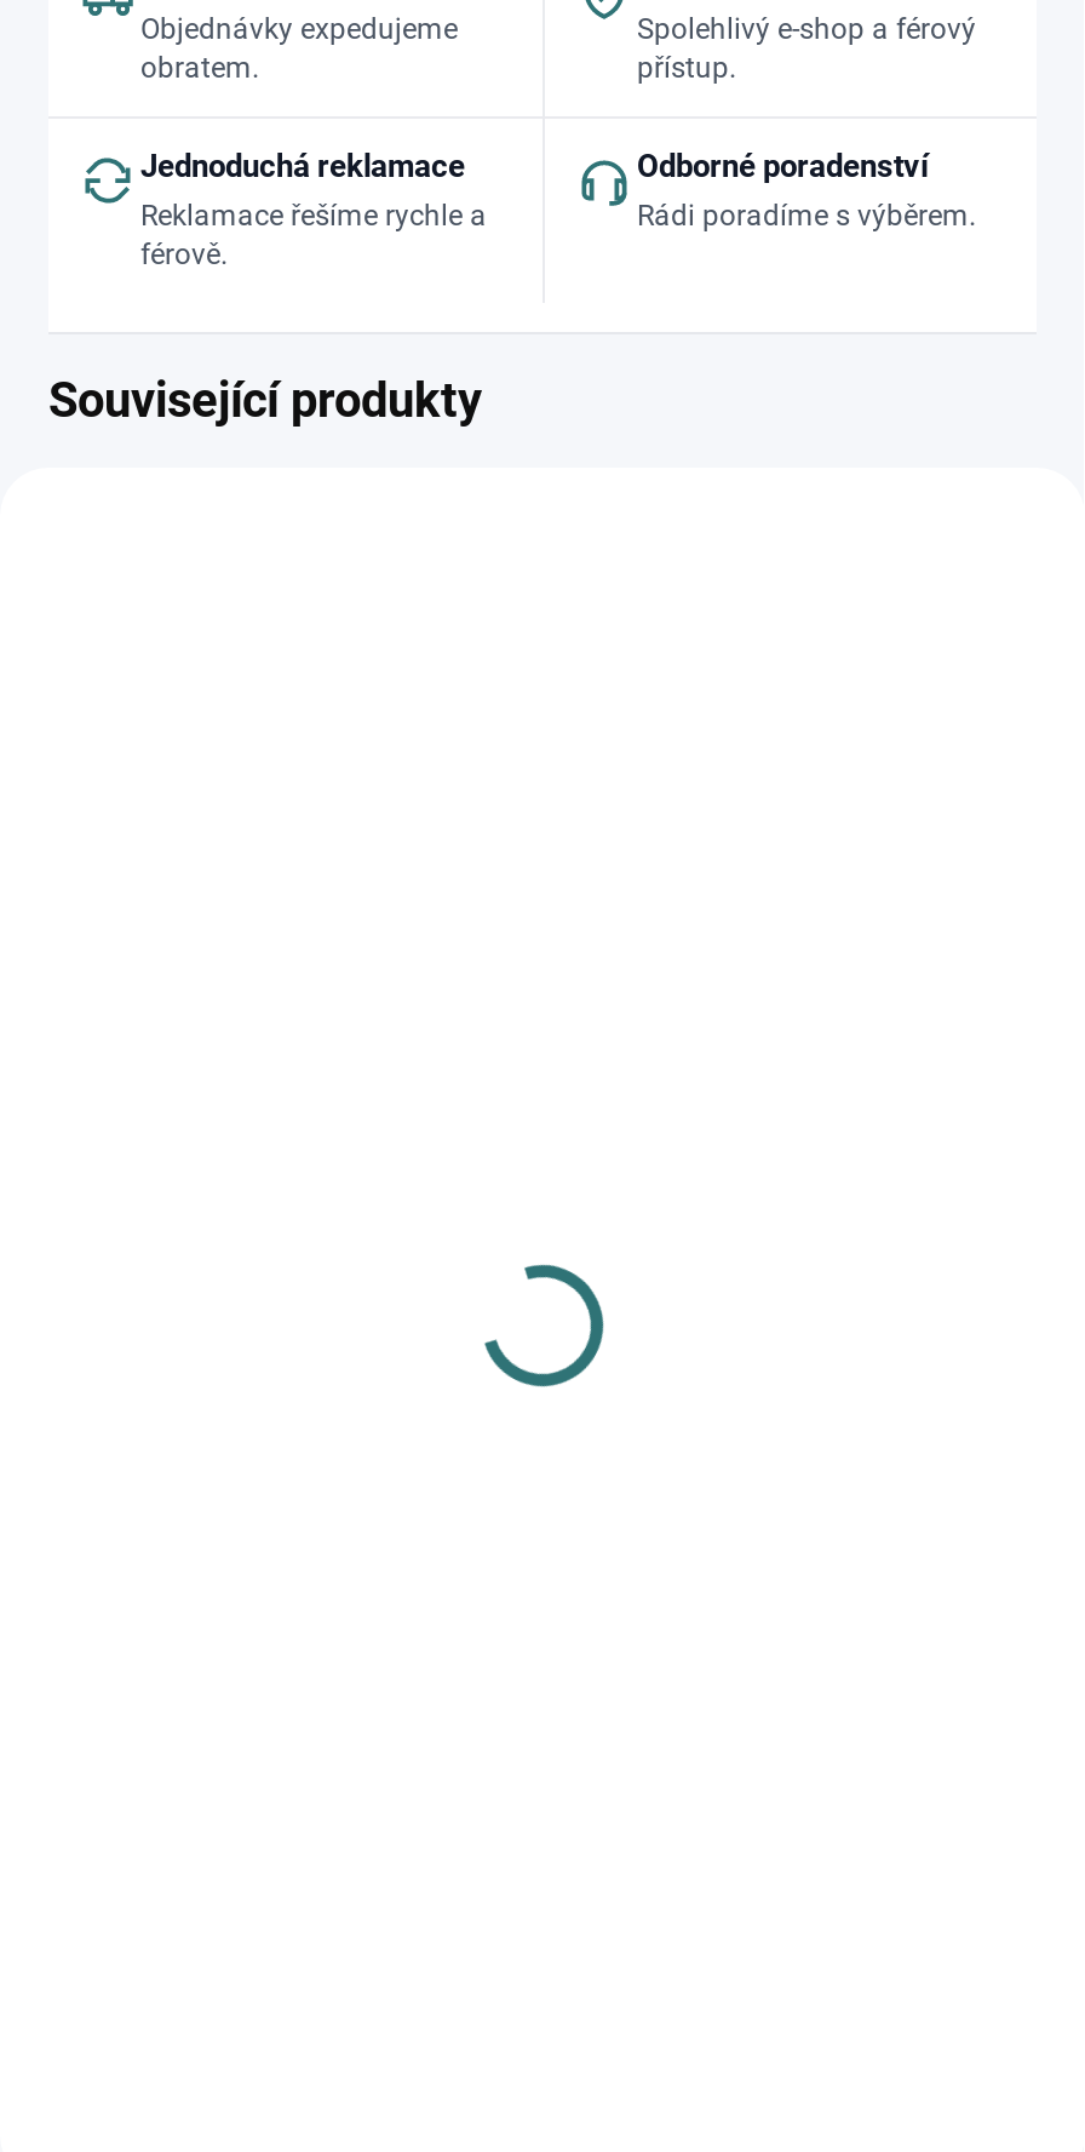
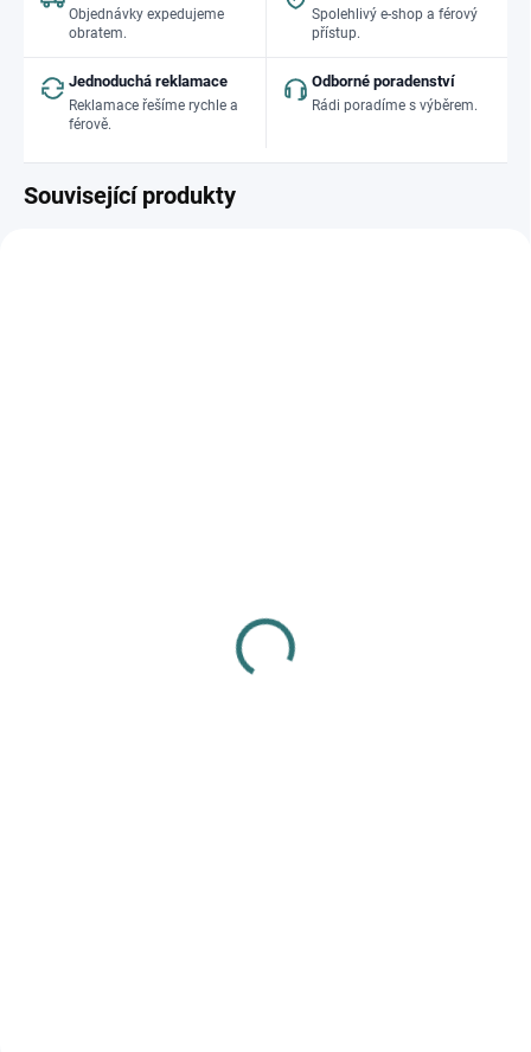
- [image]
+ [image]
